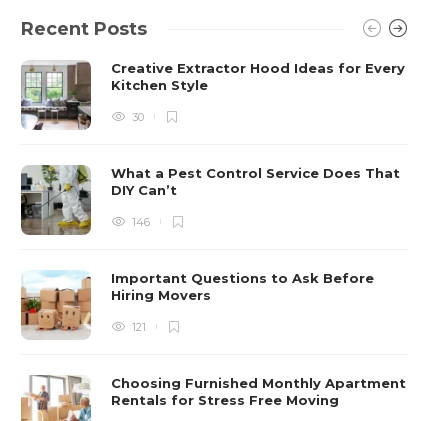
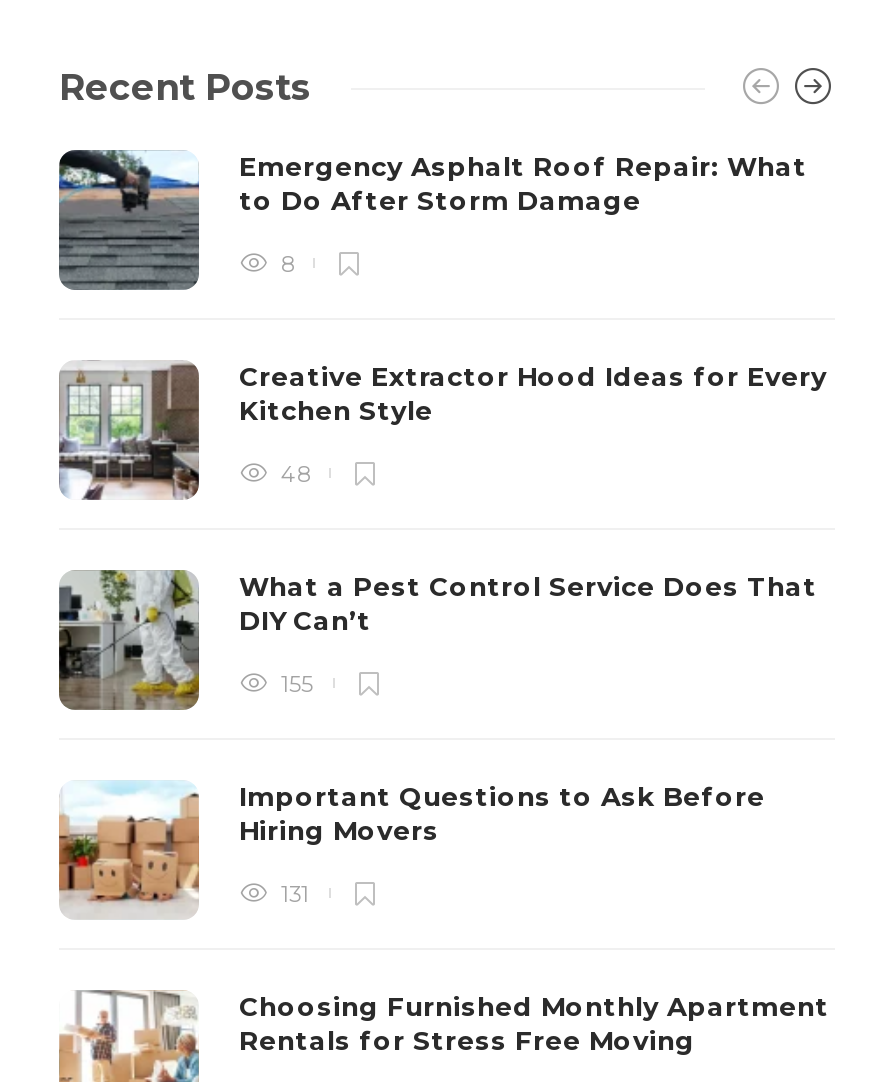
+ [image]
+ Emergency Asphalt Roof Repair: What
+ to Do After Storm Damage
+ 8

- 30
+ 48

- 146
+ 155

- 121
+ 131
